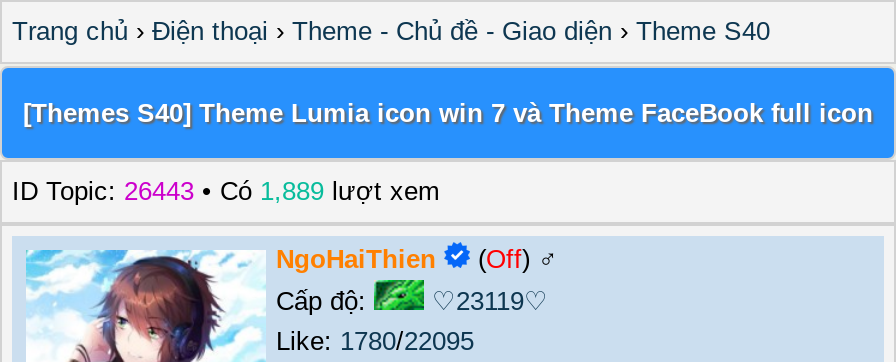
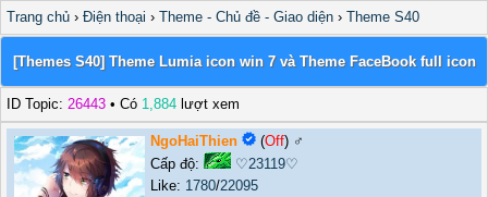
- ID Topic: 26443 • Có 1,889 lượt xem
+ ID Topic: 26443 • Có 1,884 lượt xem
